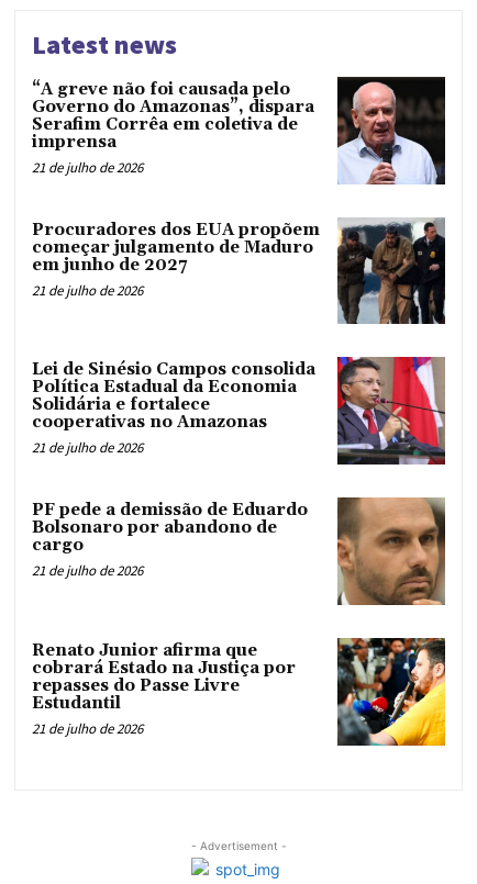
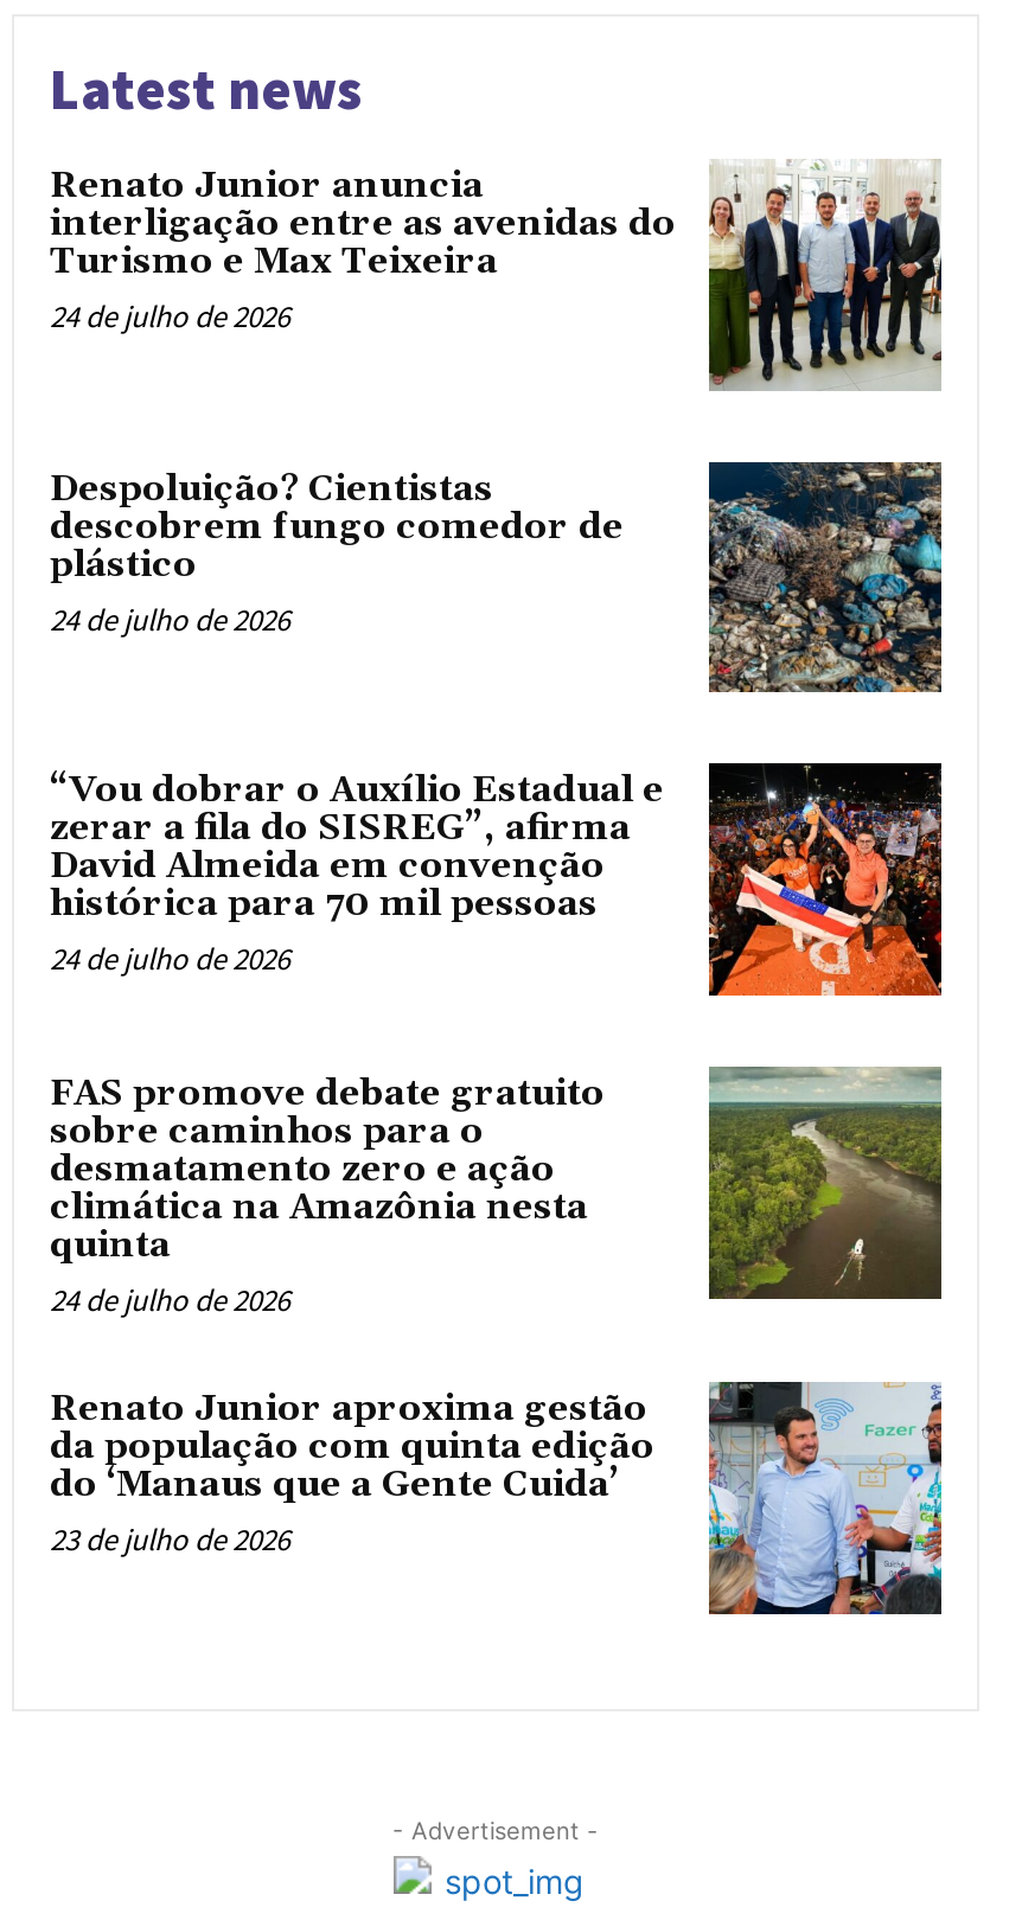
- [image]
- “A greve não foi causada pelo
- Governo do Amazonas”, dispara
- Serafim Corrêa em coletiva de
- imprensa
- 21 de julho de 2026
+ [image]
+ Renato Junior anuncia
+ interligação entre as avenidas do
+ Turismo e Max Teixeira
+ 24 de julho de 2026

- [image]
- Procuradores dos EUA propõem
- começar julgamento de Maduro
- em junho de 2027
- 21 de julho de 2026
+ [image]
+ Despoluição? Cientistas
+ descobrem fungo comedor de
+ plástico
+ 24 de julho de 2026

- [image]
- Lei de Sinésio Campos consolida
- Política Estadual da Economia
- Solidária e fortalece
- cooperativas no Amazonas
- 21 de julho de 2026
+ [image]
+ “Vou dobrar o Auxílio Estadual e
+ zerar a fila do SISREG”, afirma
+ David Almeida em convenção
+ histórica para 70 mil pessoas
+ 24 de julho de 2026

- PF pede a demissão de Eduardo
- Bolsonaro por abandono de
- cargo
- 21 de julho de 2026
+ FAS promove debate gratuito
+ sobre caminhos para o
+ desmatamento zero e ação
+ climática na Amazônia nesta
+ quinta
+ 24 de julho de 2026

- [image]
+ [image]

- [image]
- Renato Junior afirma que
- cobrará Estado na Justiça por
- repasses do Passe Livre
- Estudantil
- 21 de julho de 2026
+ [image]
+ Renato Junior aproxima gestão
+ da população com quinta edição
+ do ‘Manaus que a Gente Cuida’
+ 23 de julho de 2026
